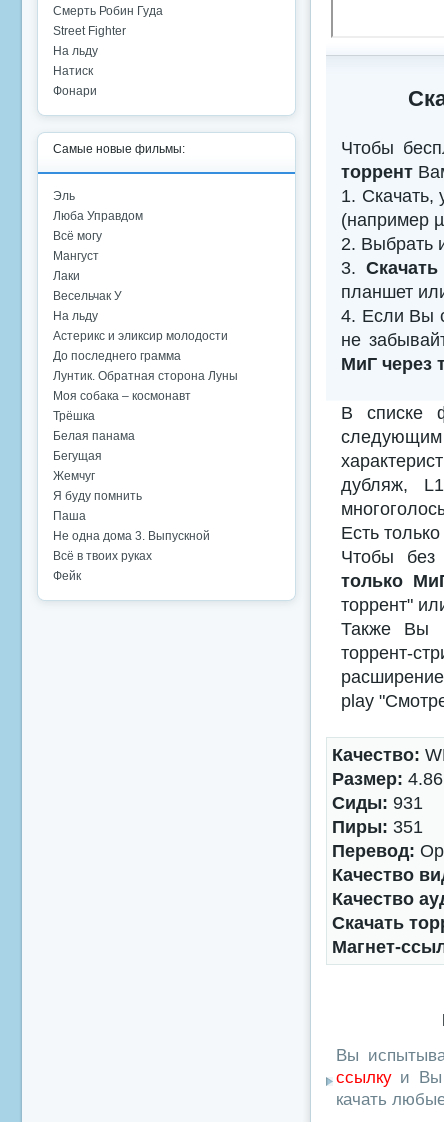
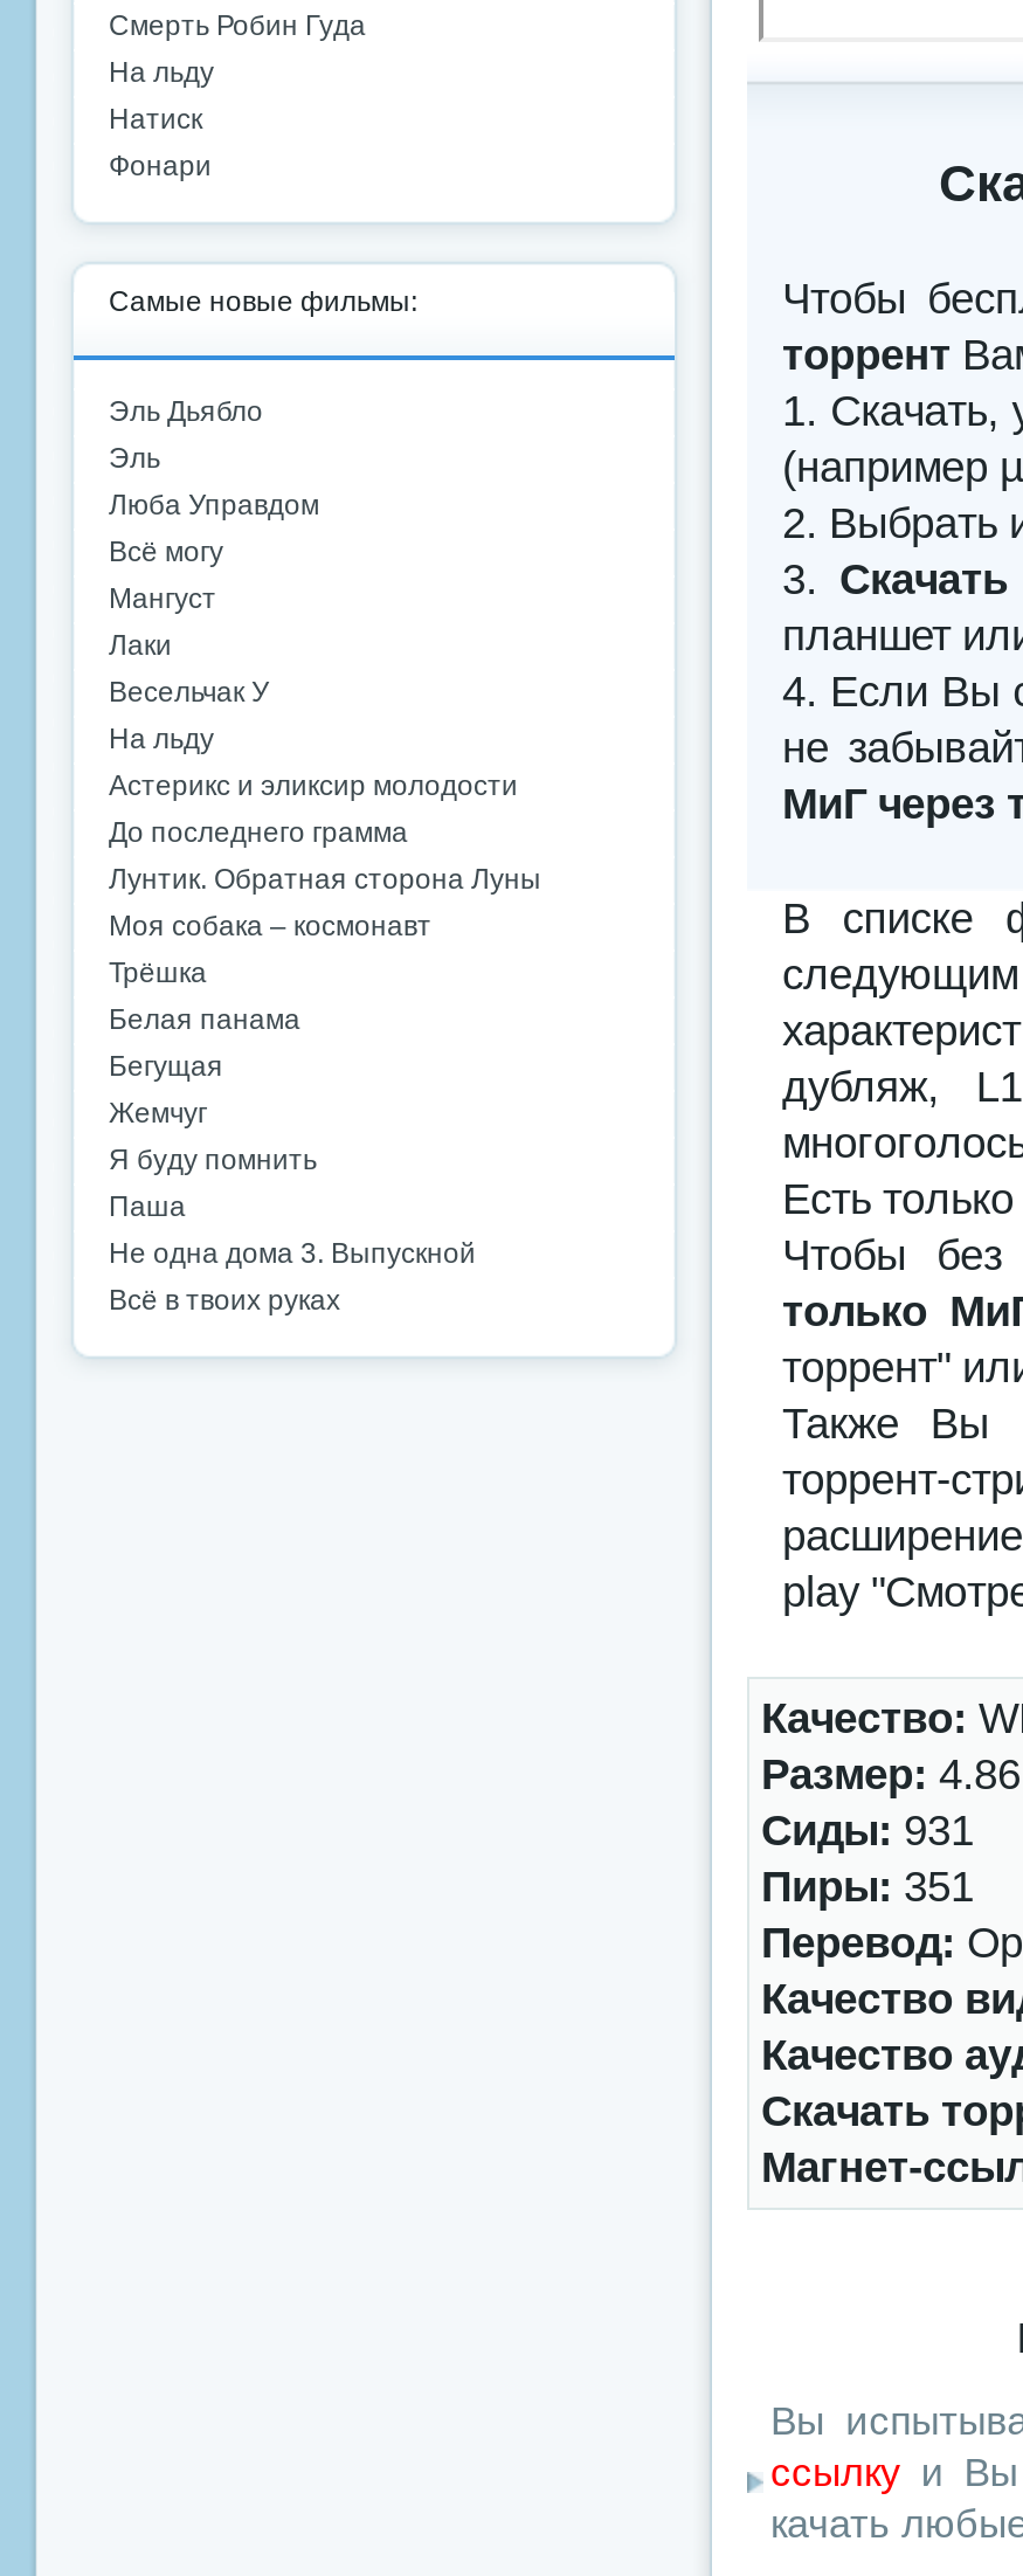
- Street Fighter

+ Эль Дьябло

- Фейк
